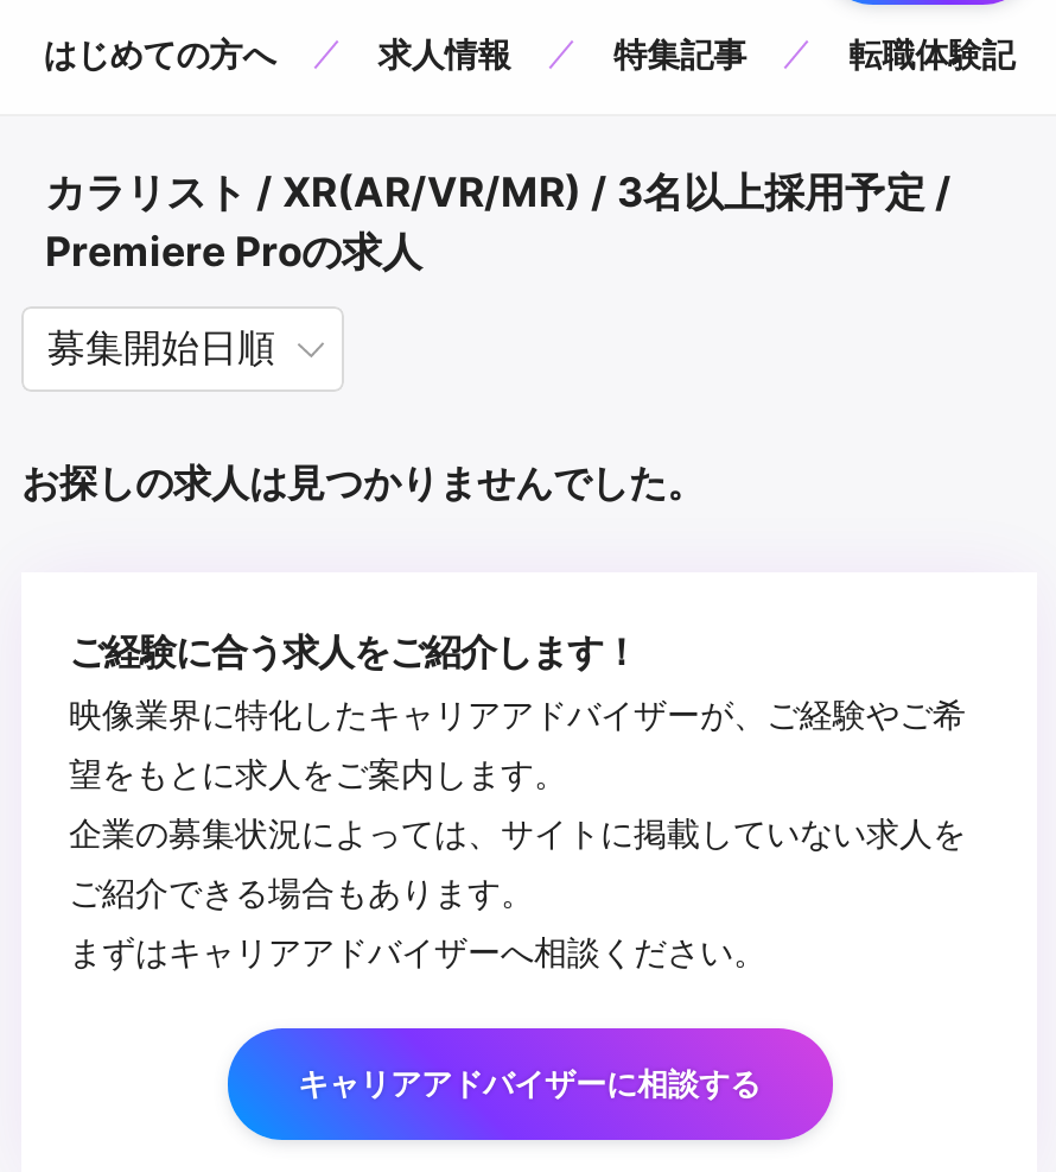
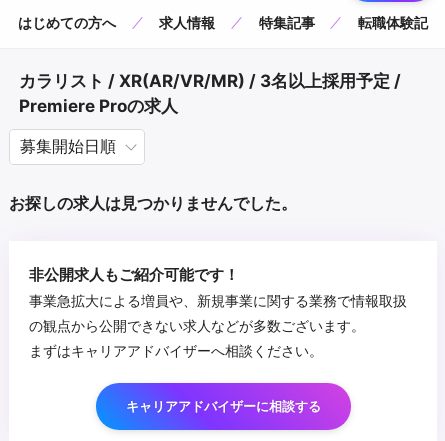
- ご経験に合う求人をご紹介します！
- 映像業界に特化したキャリアアドバイザーが、ご経験やご希
- 望をもとに求人をご案内します。
- 企業の募集状況によっては、サイトに掲載していない求人を
- ご紹介できる場合もあります。
+ 非公開求人もご紹介可能です！
+ 事業急拡大による増員や、新規事業に関する業務で情報取扱
+ の観点から公開できない求人などが多数ございます。
